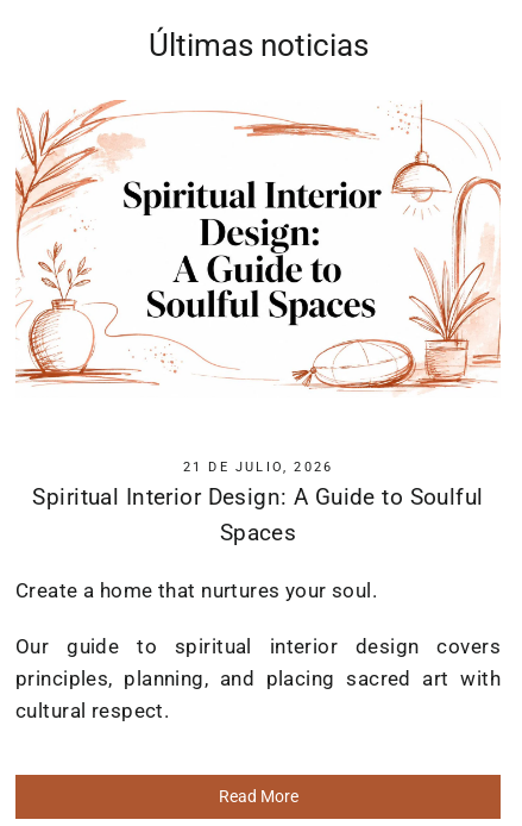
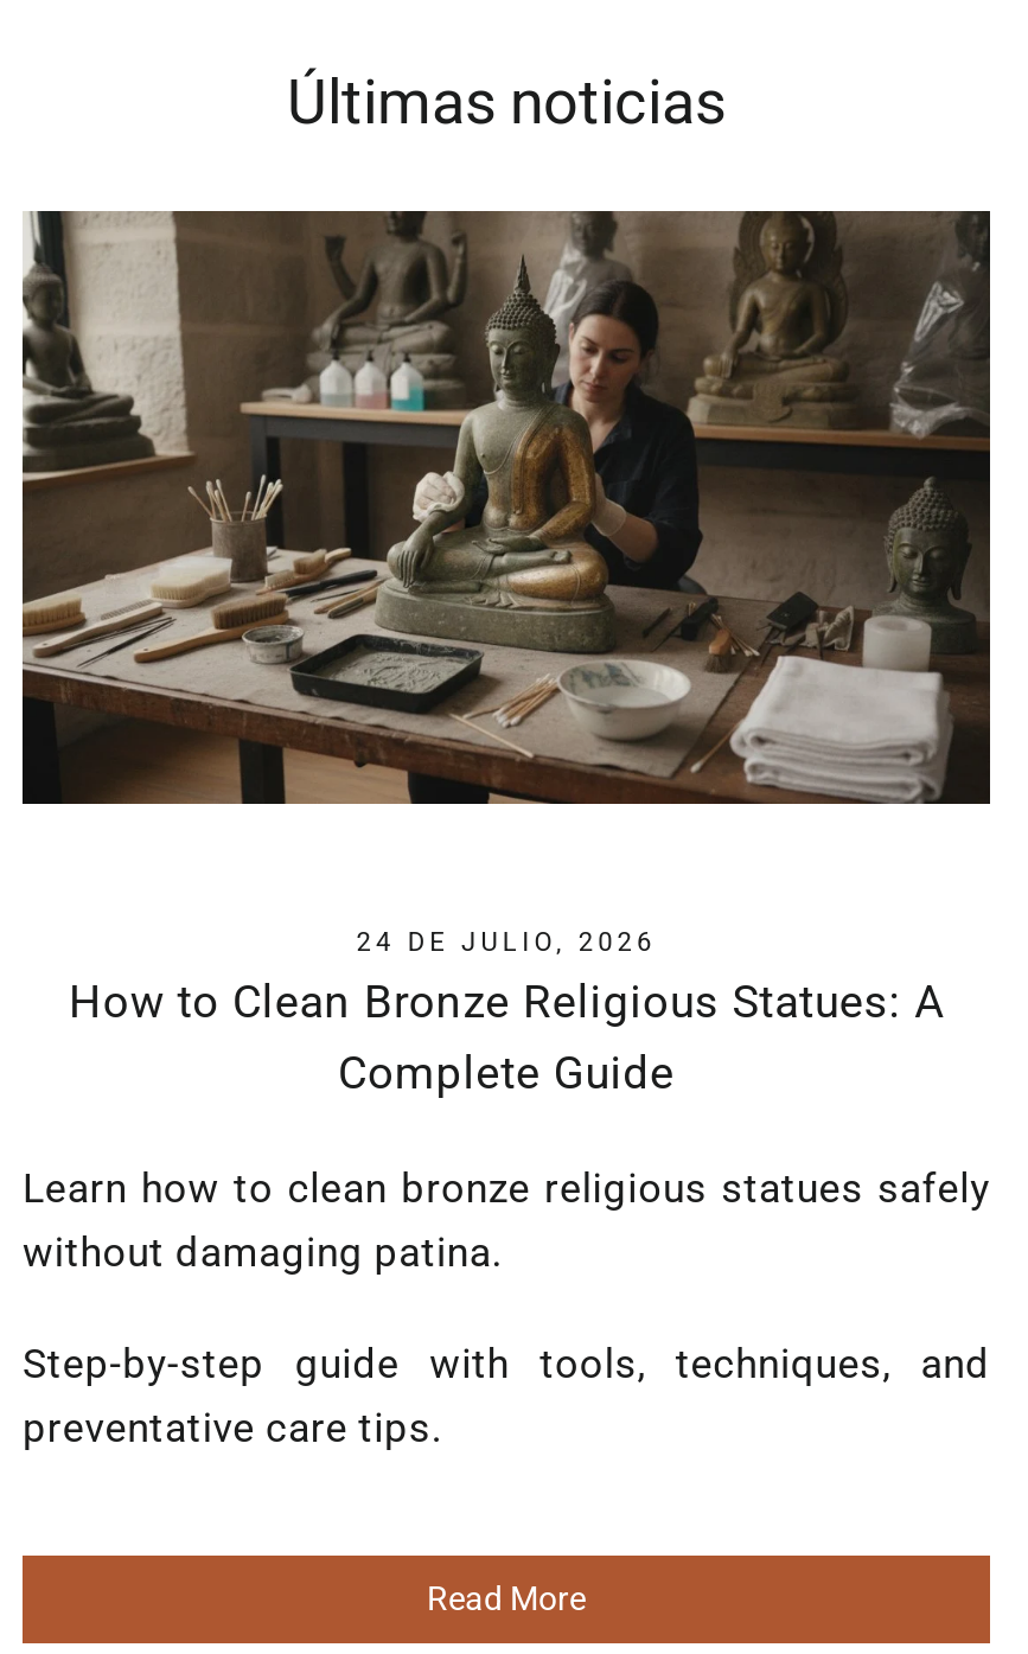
- [image]
+ [image]

- 21 DE JULIO, 2026
- Spiritual Interior Design: A Guide to Soulful
- Spaces
+ 24 DE JULIO, 2026
+ How to Clean Bronze Religious Statues: A
+ Complete Guide

- Create a home that nurtures your soul.
+ Learn how to clean bronze religious statues safely
+ without damaging patina.

- Our guide to spiritual interior design covers
- principles, planning, and placing sacred art with
- cultural respect.
+ Step-by-step guide with tools, techniques, and
+ preventative care tips.
